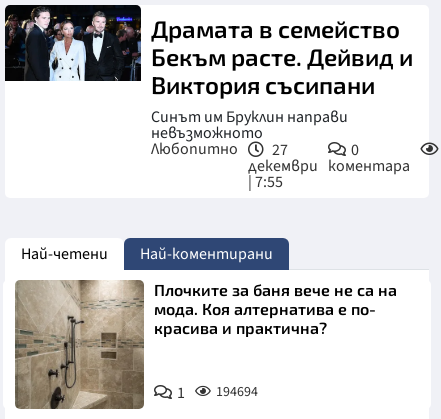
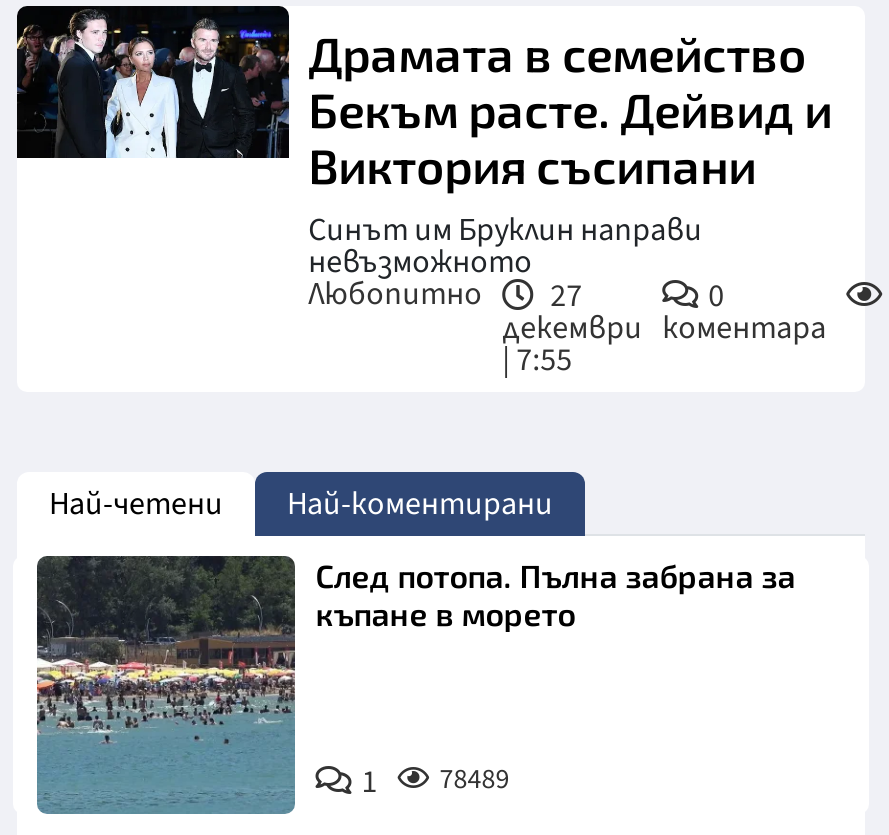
- [image]
- Плочките за баня вече не са на
- мода. Коя алтернатива е по-
- красива и практична?
+ [image]
+ След потопа. Пълна забрана за
+ къпане в морето

- 1 194694
+ 1 78489
